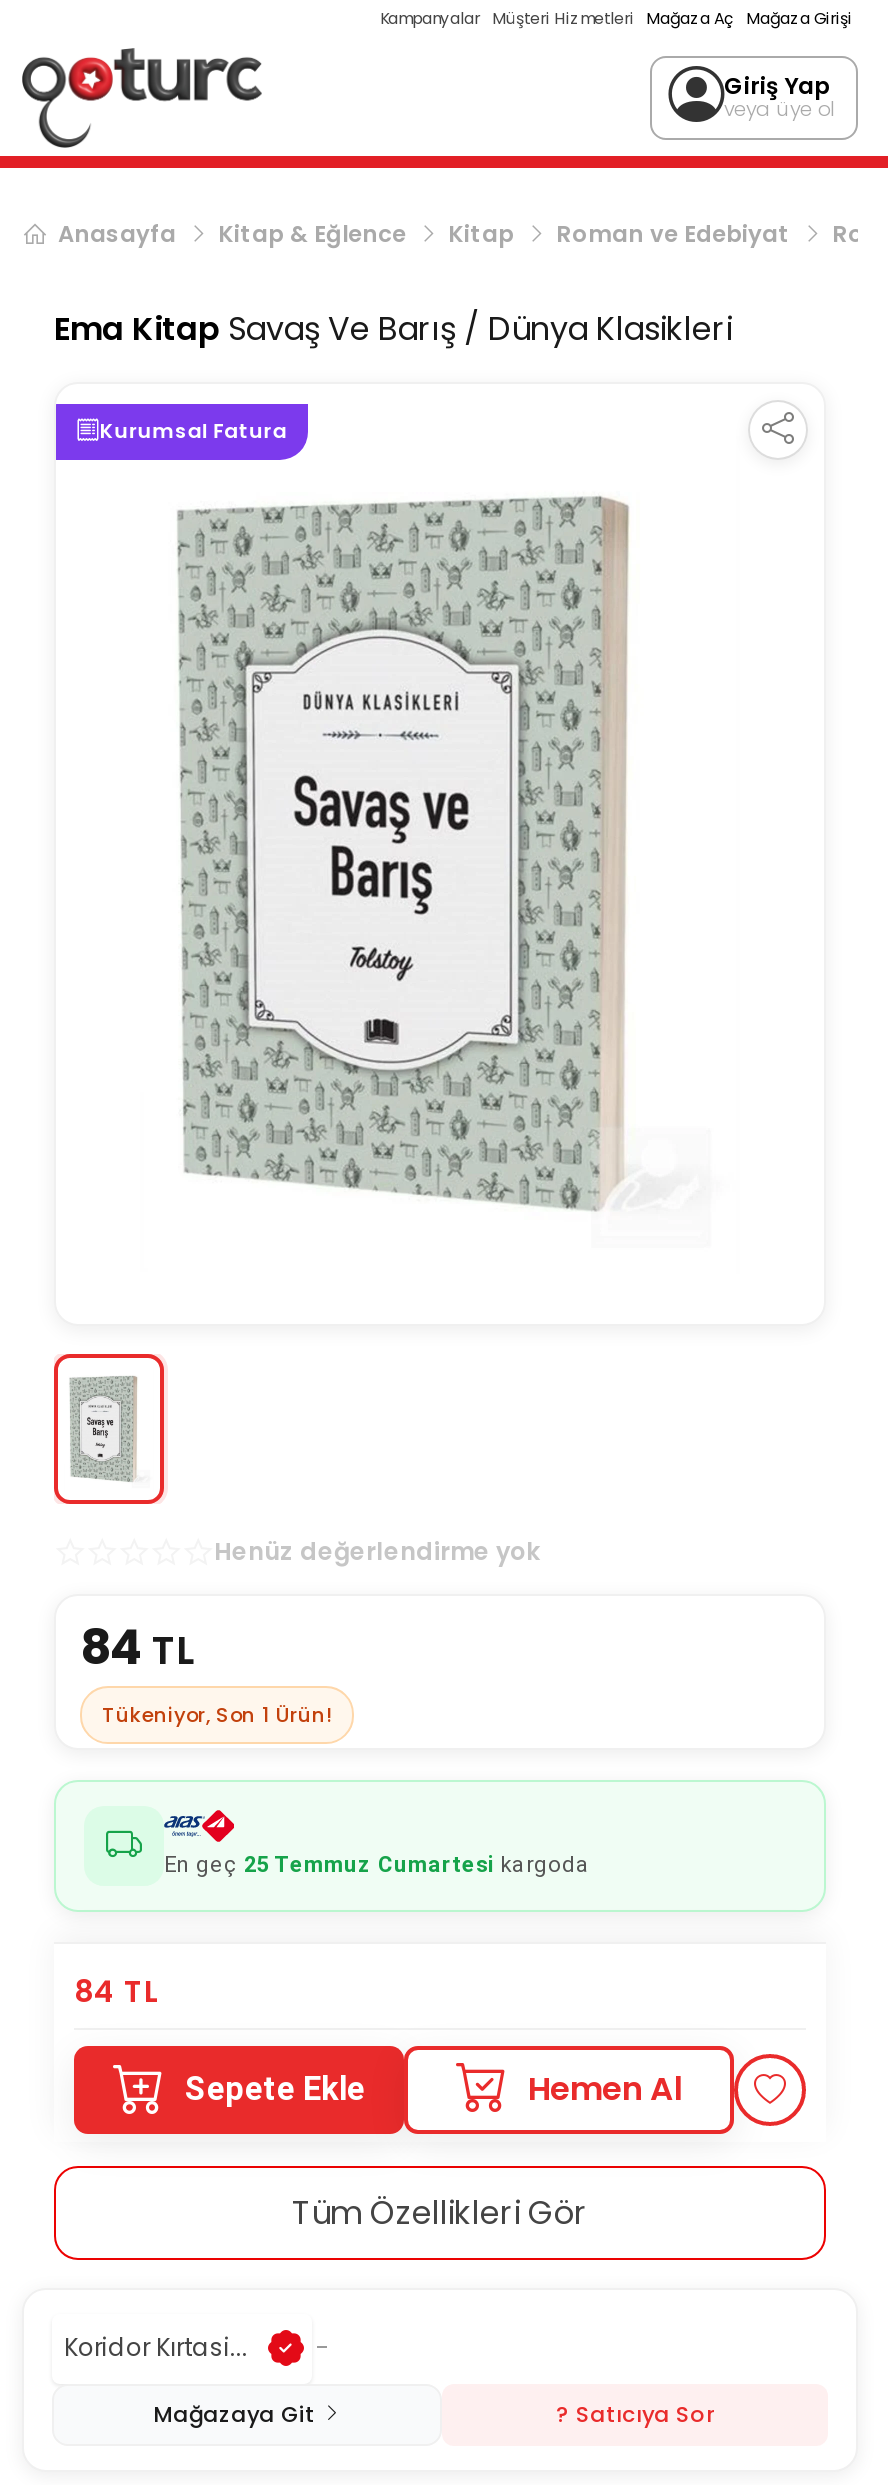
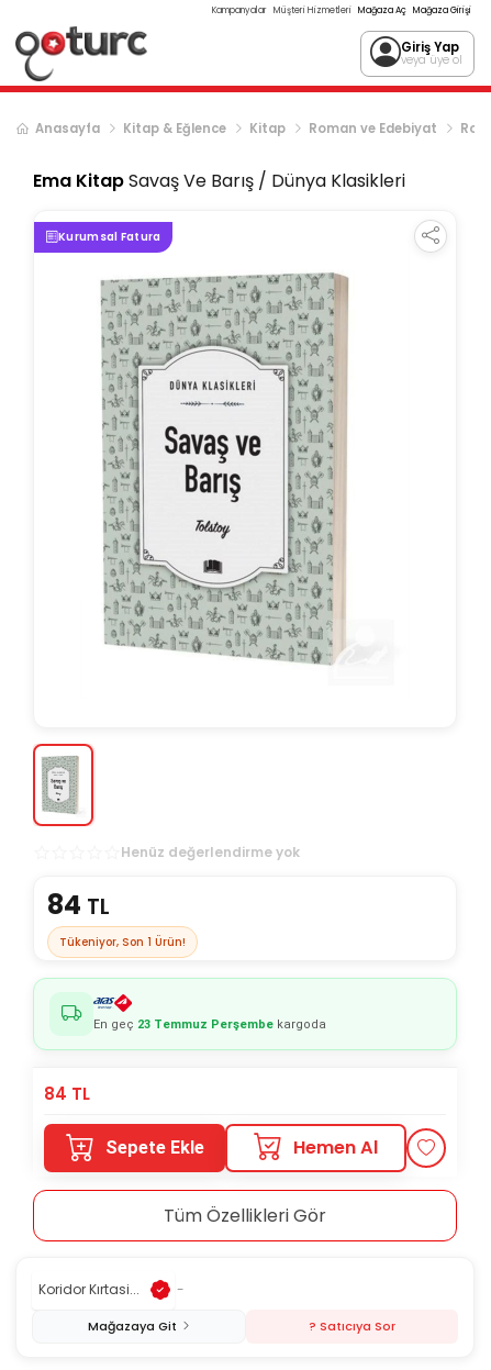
- En geç 25 Temmuz Cumartesi kargoda
+ En geç 23 Temmuz Perşembe kargoda
